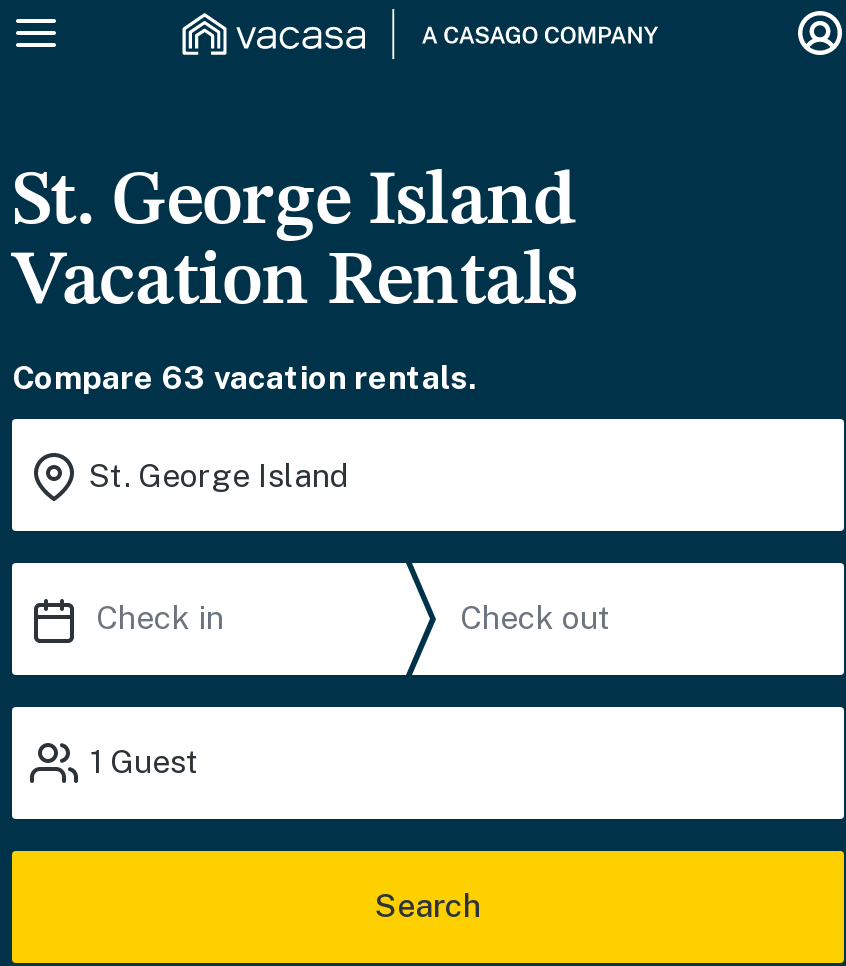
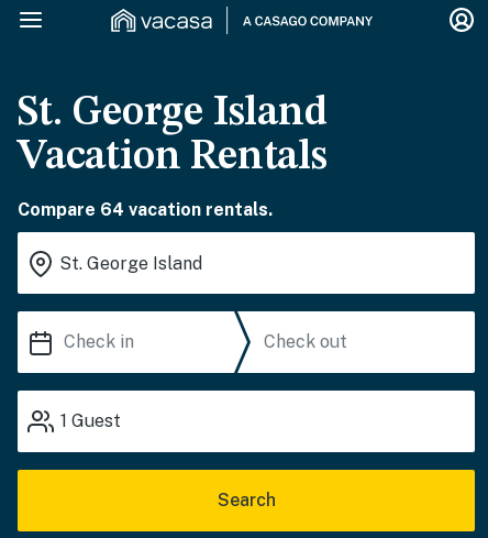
- Compare 63 vacation rentals.
+ Compare 64 vacation rentals.
